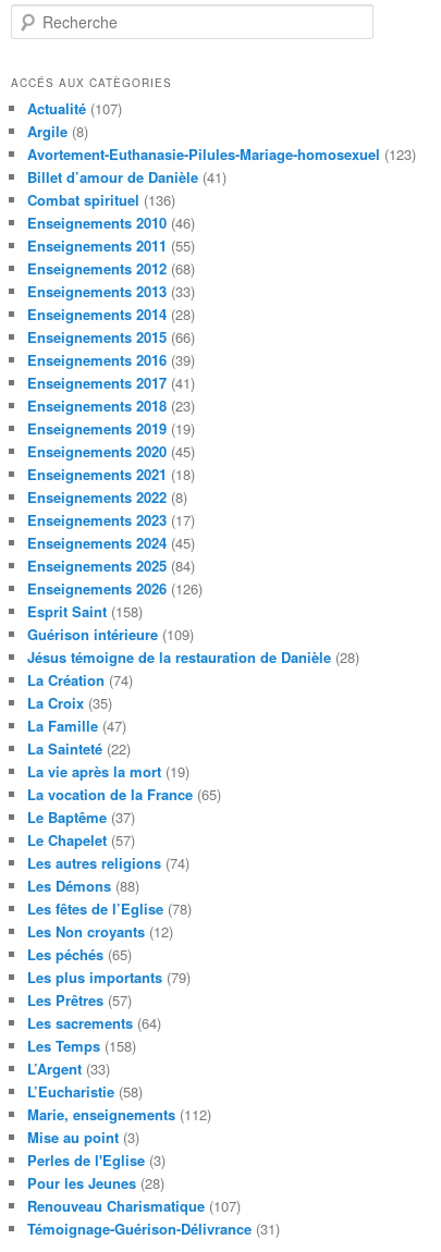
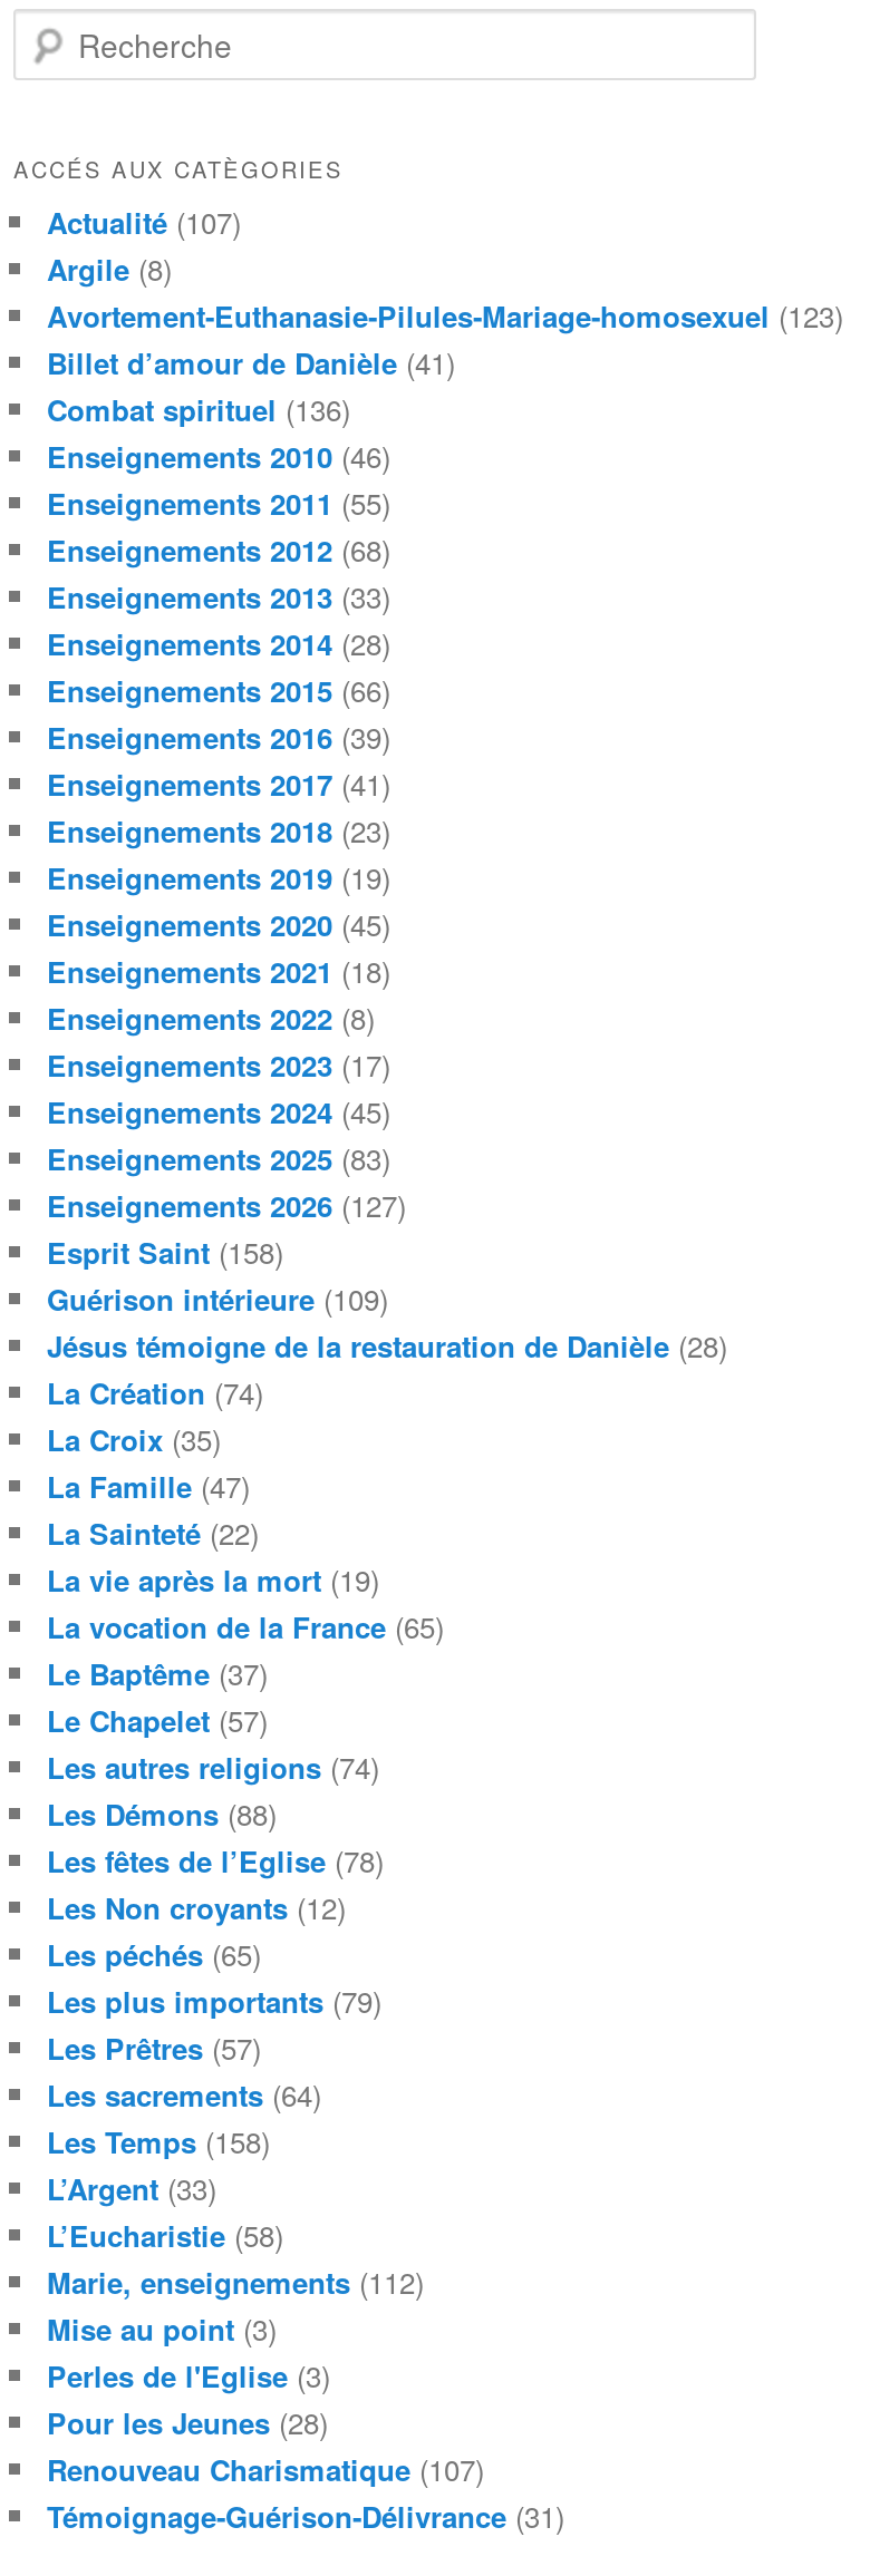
- Enseignements 2025 (84)
+ Enseignements 2025 (83)

- Enseignements 2026 (126)
+ Enseignements 2026 (127)
